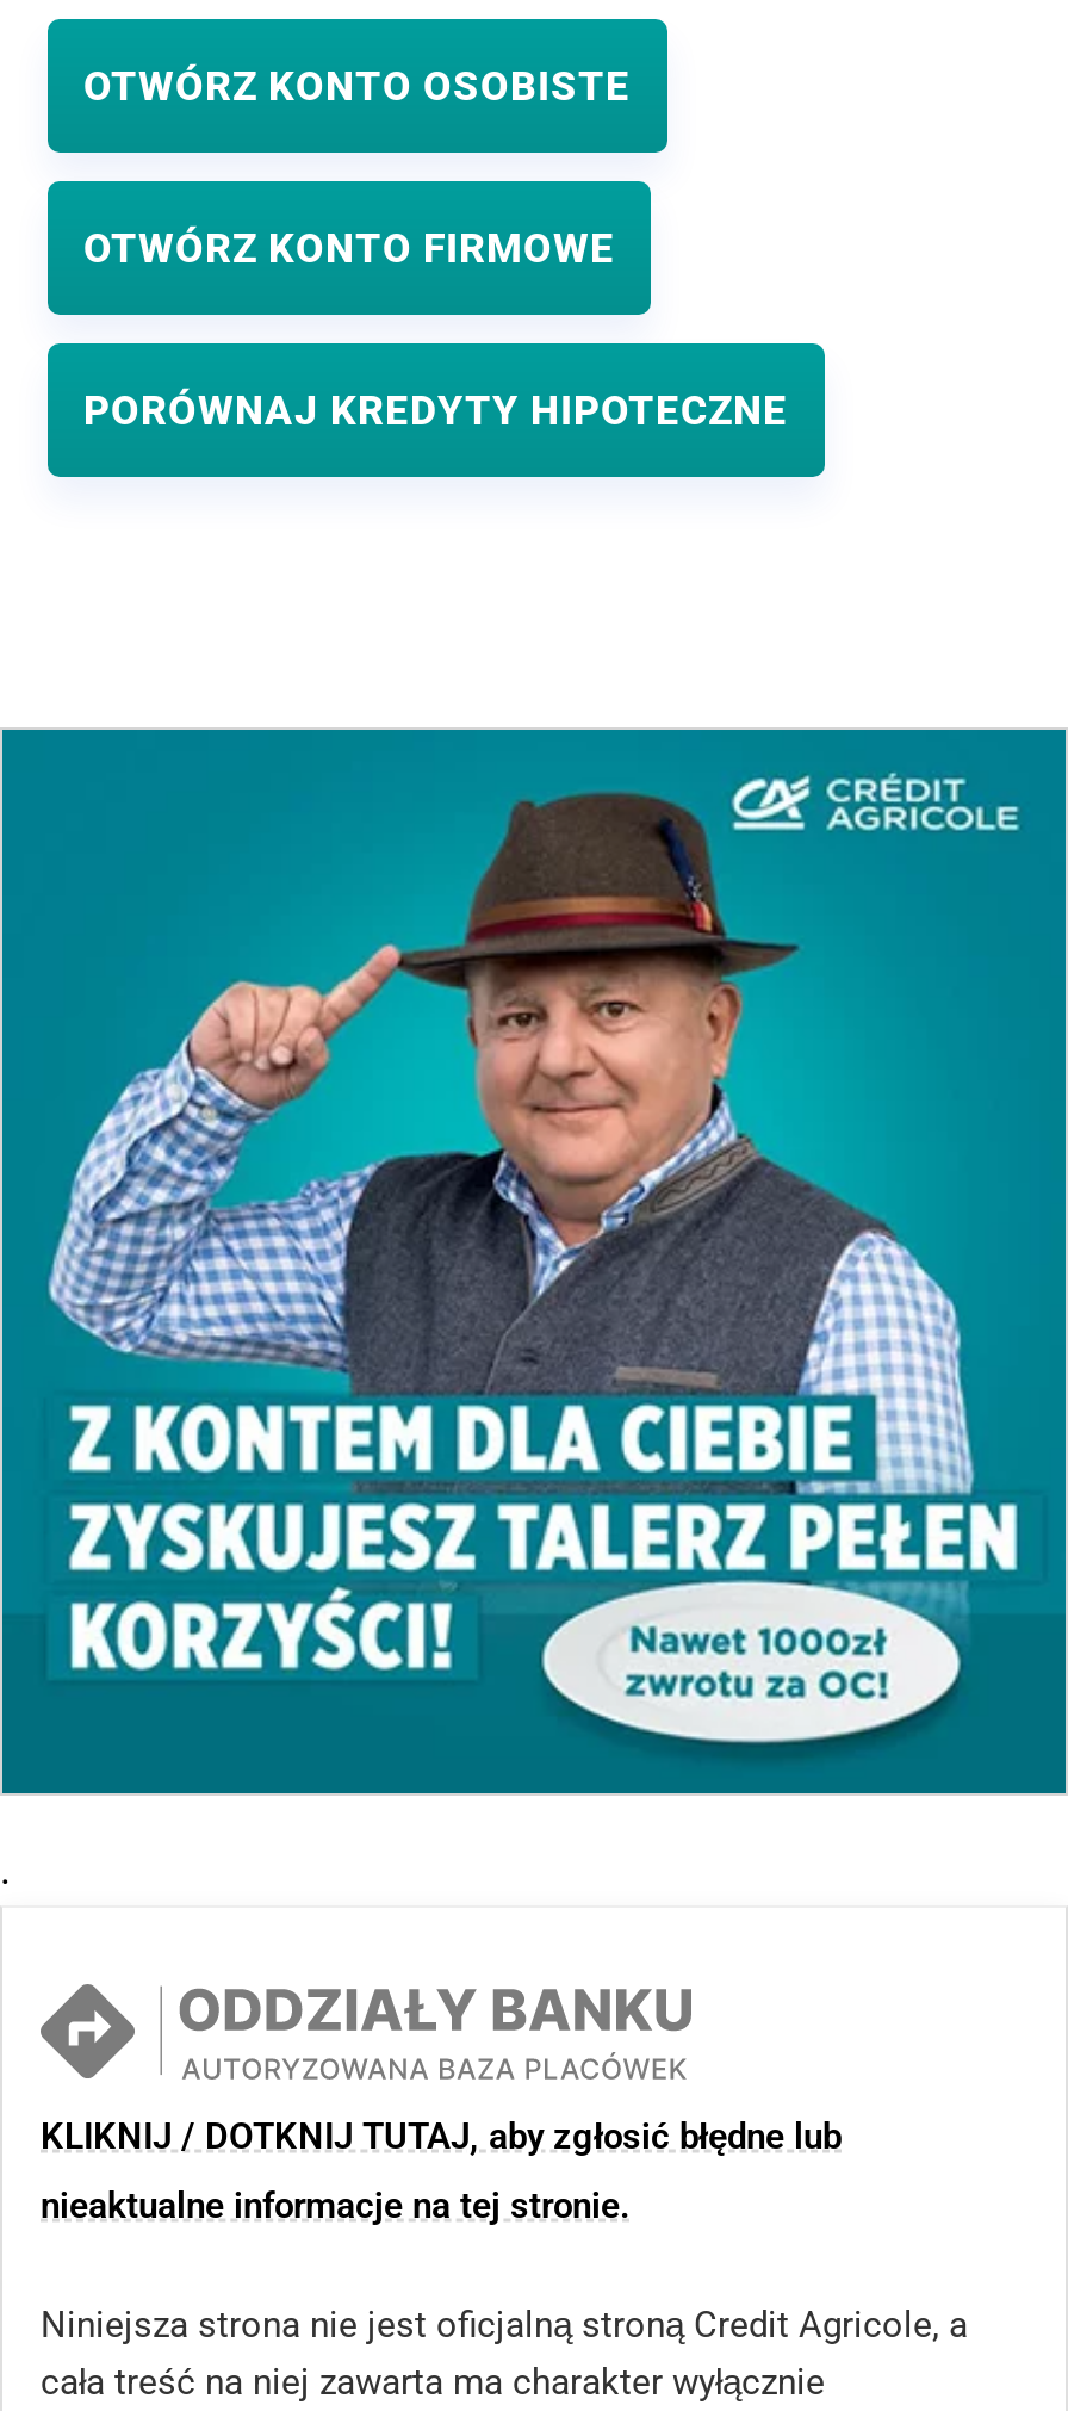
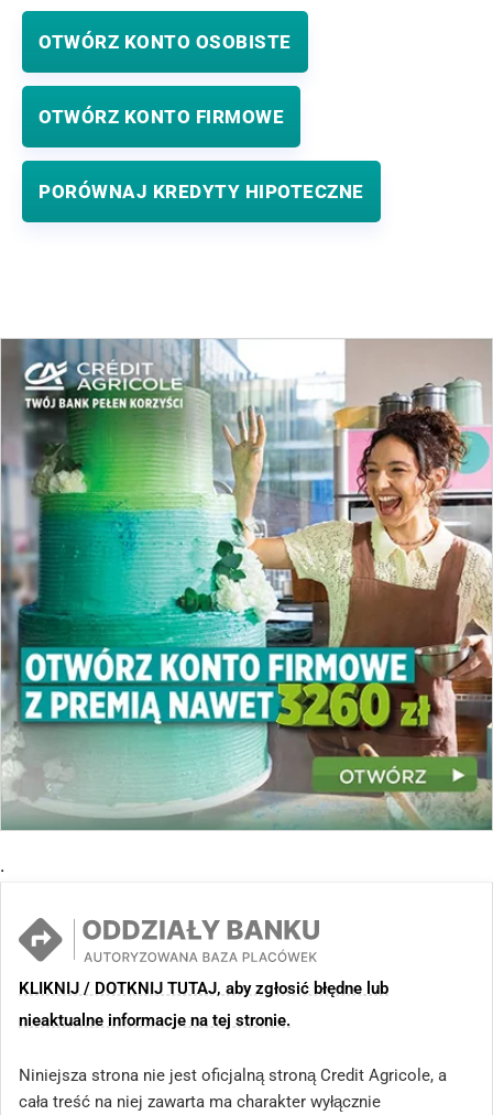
- [image]
+ [image]
